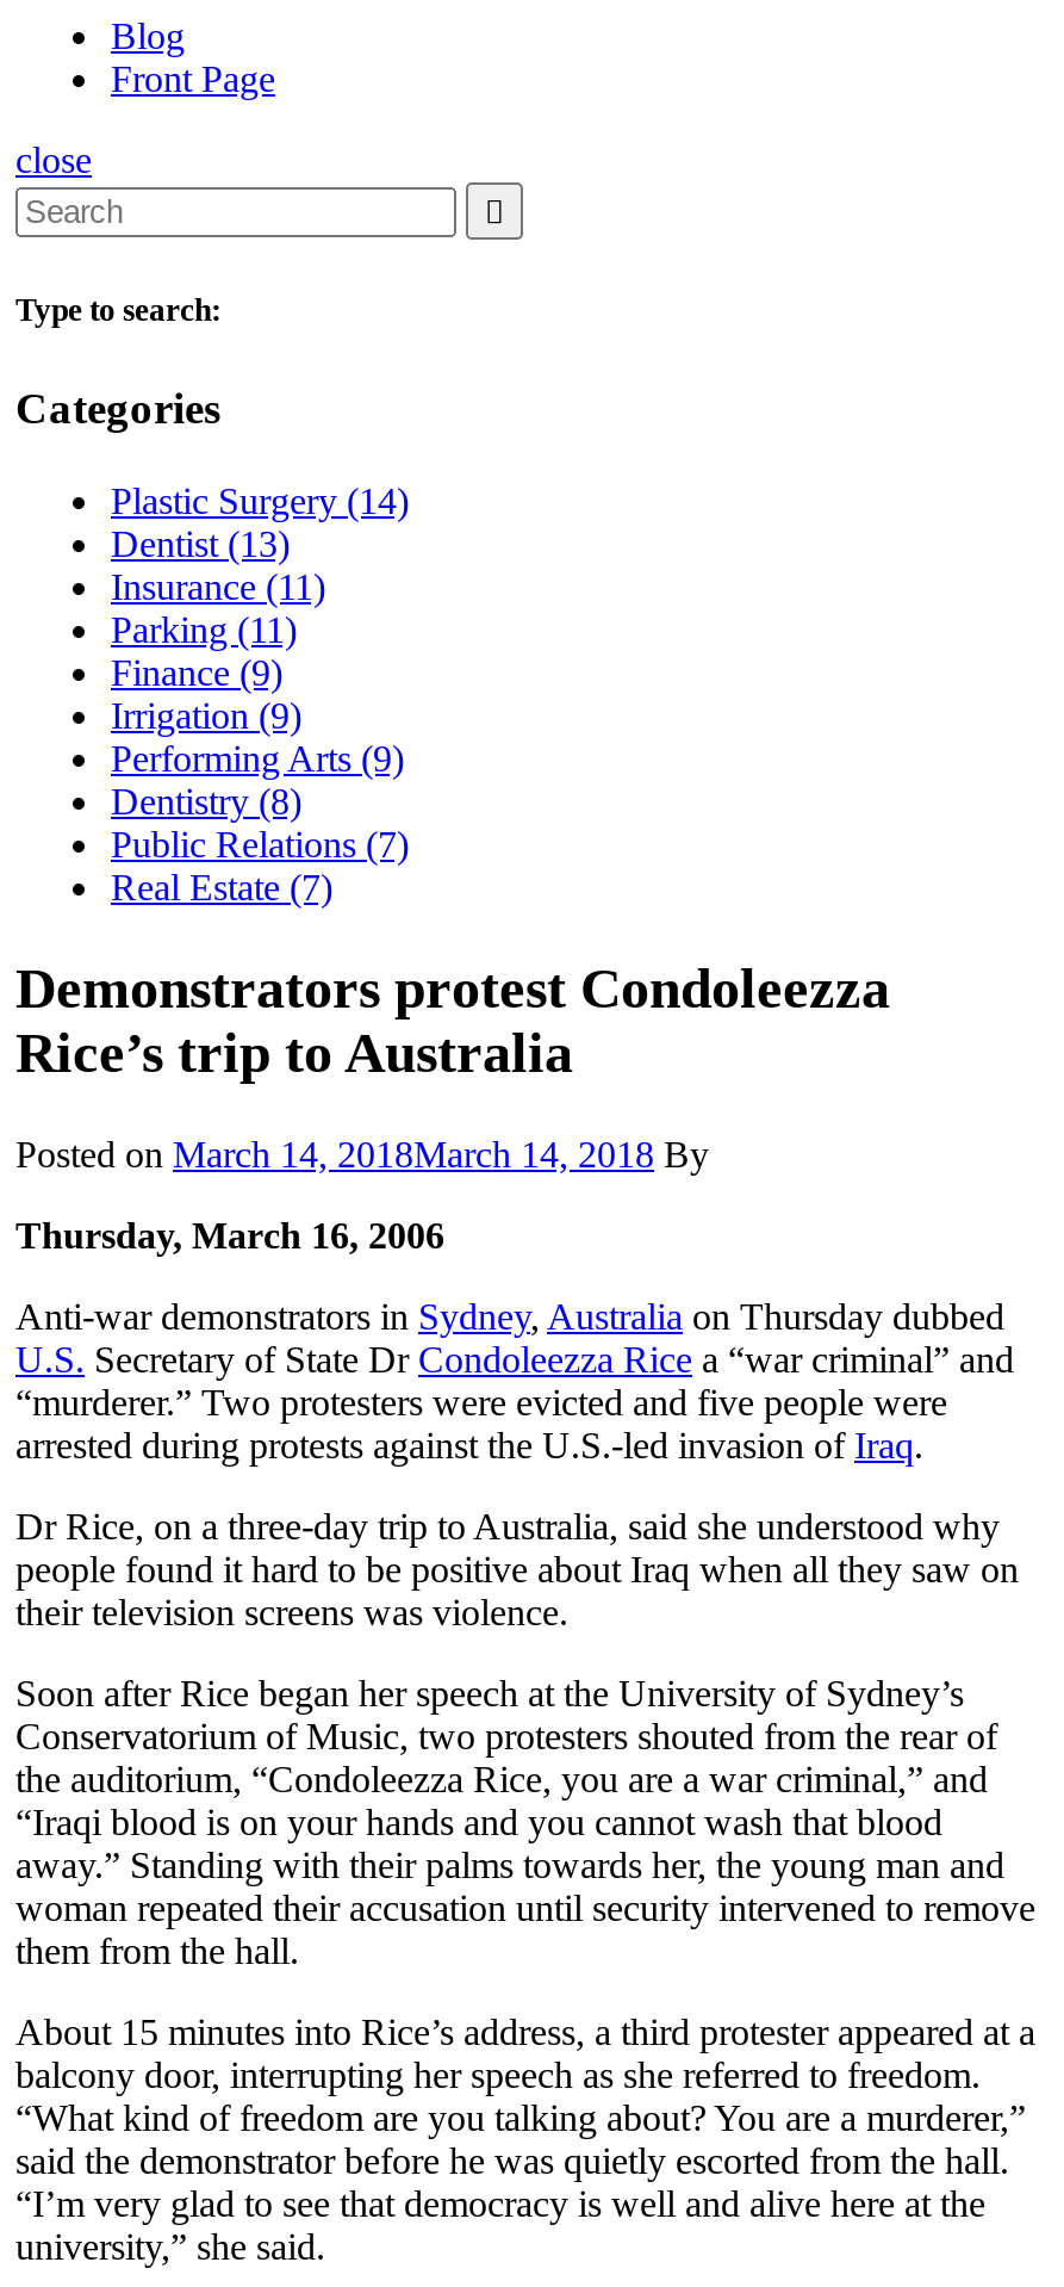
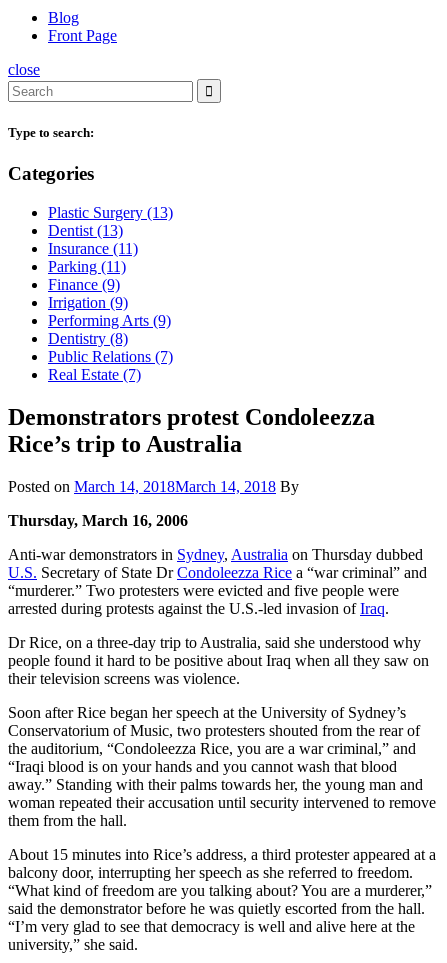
- Plastic Surgery (14)
+ Plastic Surgery (13)
